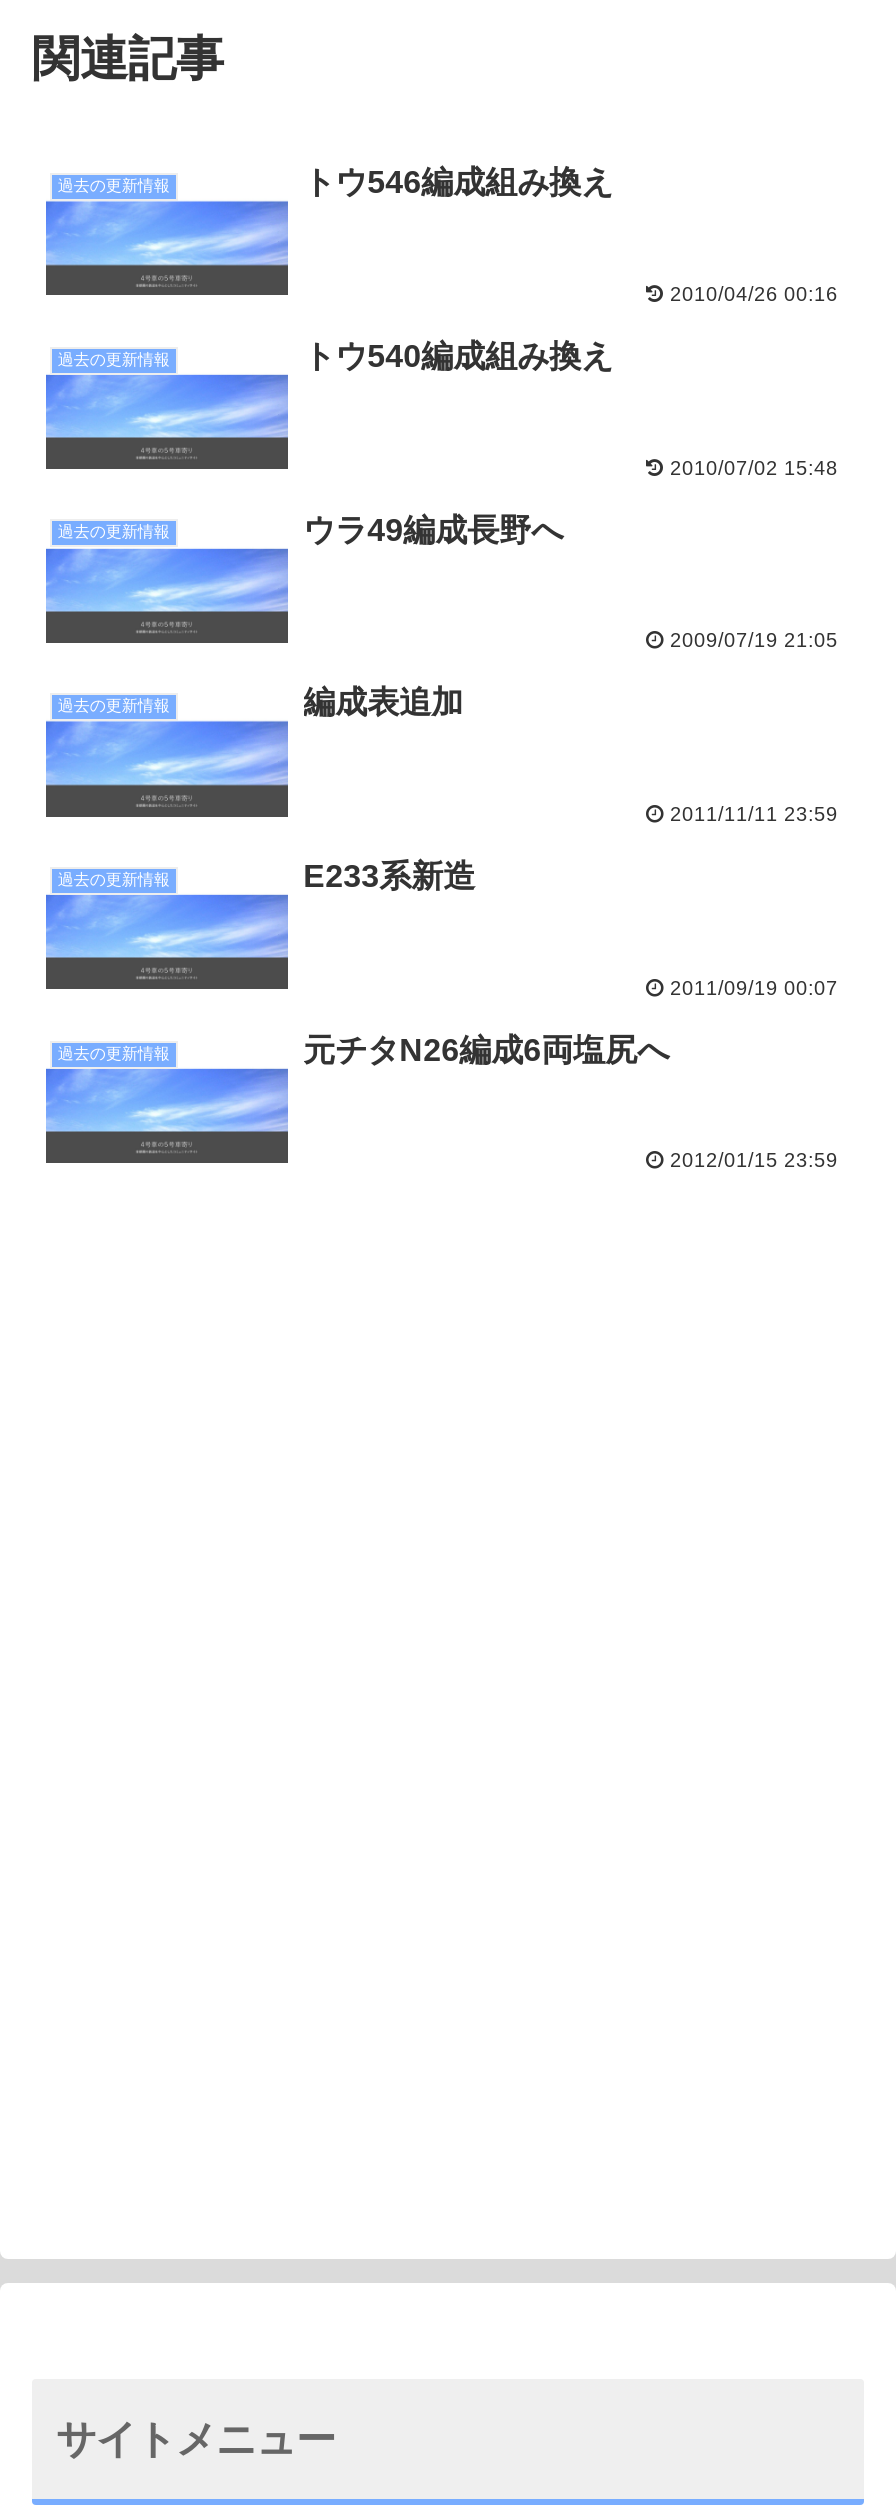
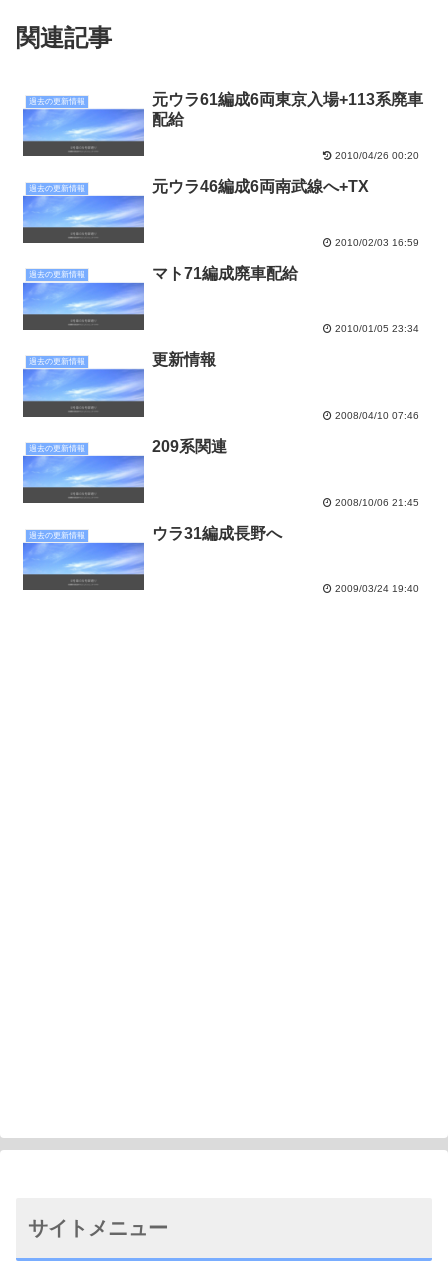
- トウ546編成組み換え
+ 元ウラ61編成6両東京入場+113系廃車
+ 配給

- 2010/04/26 00:16
+ 2010/04/26 00:20

- トウ540編成組み換え
+ 元ウラ46編成6両南武線へ+TX

- 2010/07/02 15:48
+ 2010/02/03 16:59

- ウラ49編成長野へ
+ マト71編成廃車配給

- 2009/07/19 21:05
+ 2010/01/05 23:34

- 編成表追加
+ 更新情報

- 2011/11/11 23:59
+ 2008/04/10 07:46

- E233系新造
+ 209系関連

- 2011/09/19 00:07
+ 2008/10/06 21:45

- 元チタN26編成6両塩尻へ
+ ウラ31編成長野へ

- 2012/01/15 23:59
+ 2009/03/24 19:40
